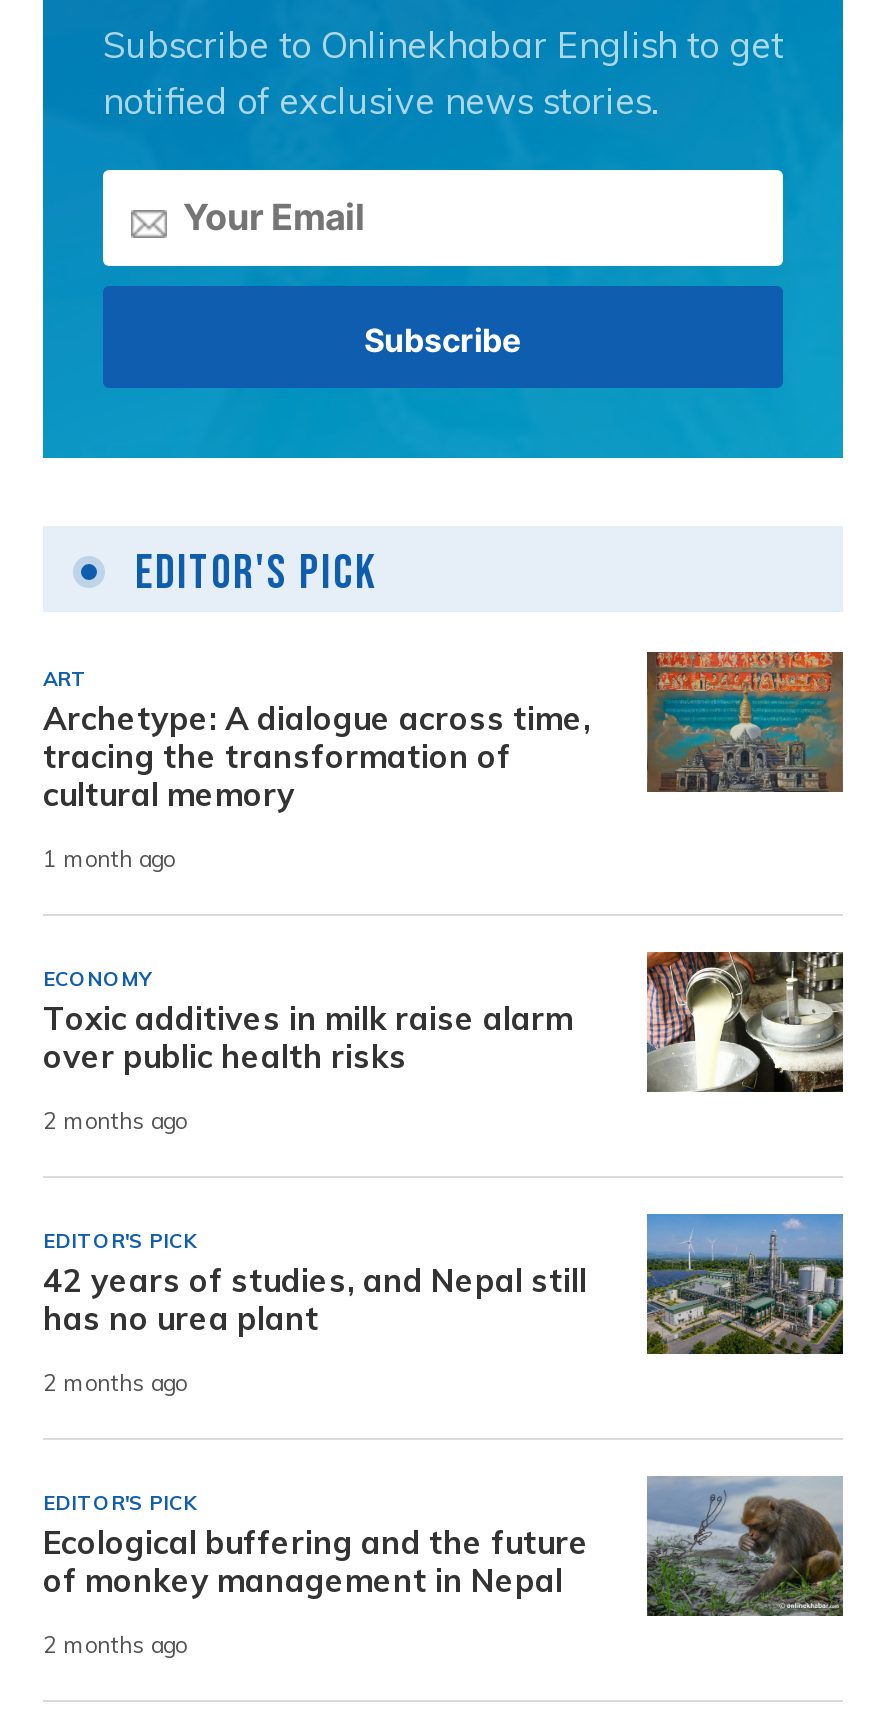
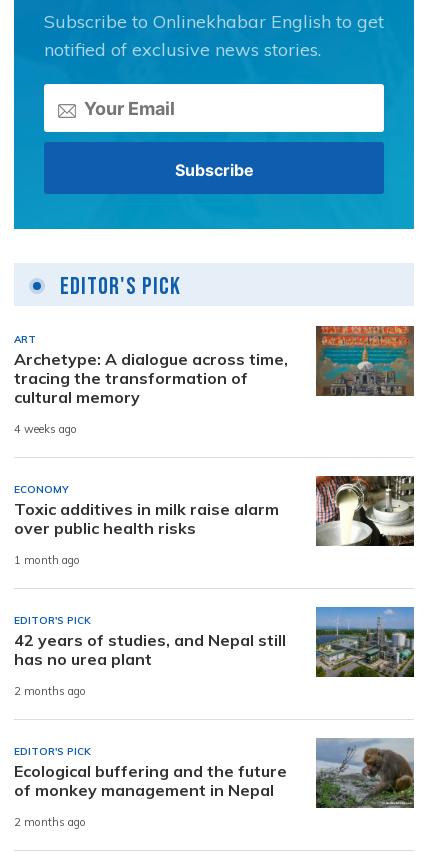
- 1 month ago
+ 4 weeks ago

- 2 months ago
+ 1 month ago
